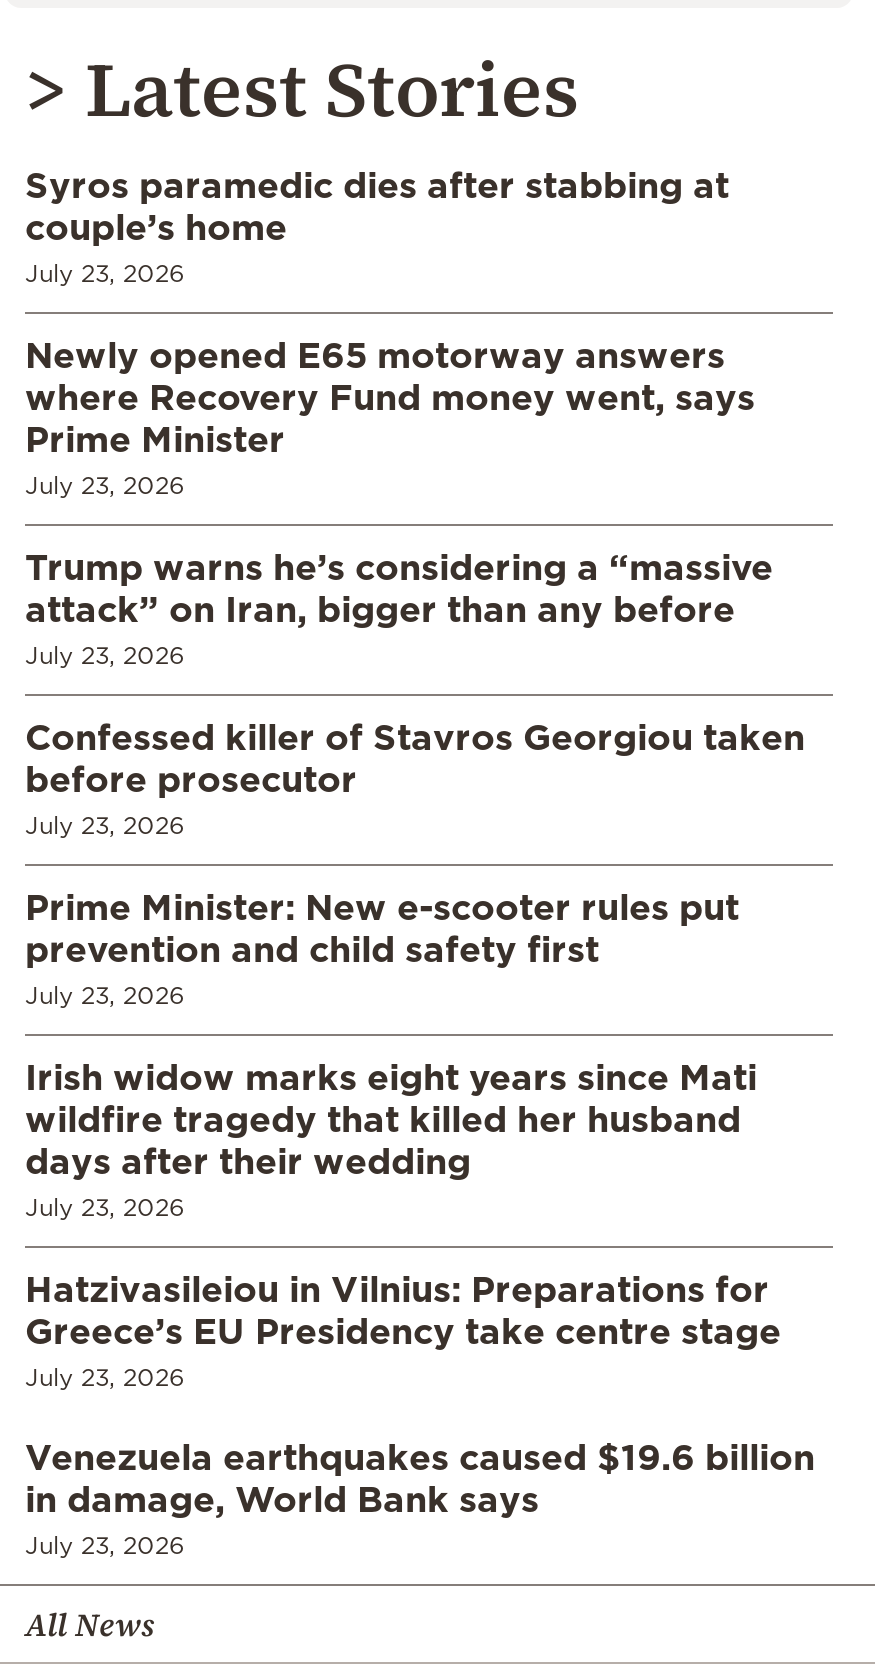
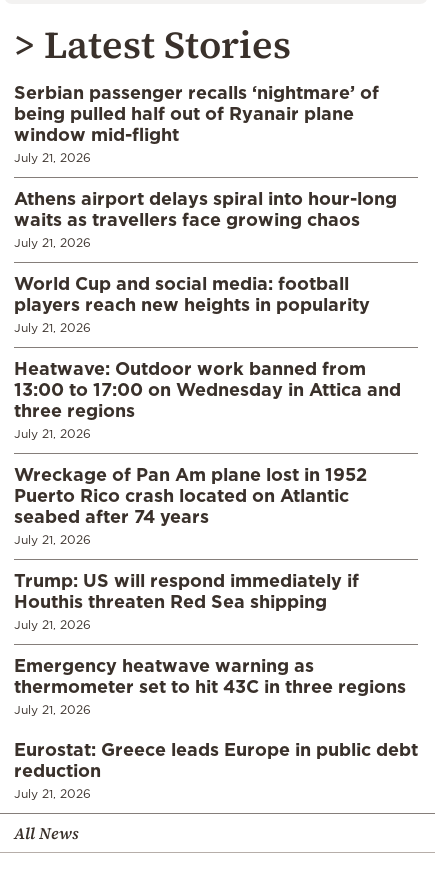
- Syros paramedic dies after stabbing at
- couple’s home
- July 23, 2026
+ Serbian passenger recalls ‘nightmare’ of
+ being pulled half out of Ryanair plane
+ window mid-flight
+ July 21, 2026

- Newly opened E65 motorway answers
- where Recovery Fund money went, says
- Prime Minister
- July 23, 2026
+ Athens airport delays spiral into hour-long
+ waits as travellers face growing chaos
+ July 21, 2026

- Trump warns he’s considering a “massive
- attack” on Iran, bigger than any before
- July 23, 2026
+ World Cup and social media: football
+ players reach new heights in popularity
+ July 21, 2026

- Confessed killer of Stavros Georgiou taken
- before prosecutor
- July 23, 2026
+ Heatwave: Outdoor work banned from
+ 13:00 to 17:00 on Wednesday in Attica and
+ three regions
+ July 21, 2026

- Prime Minister: New e-scooter rules put
- prevention and child safety first
- July 23, 2026
+ Wreckage of Pan Am plane lost in 1952
+ Puerto Rico crash located on Atlantic
+ seabed after 74 years
+ July 21, 2026

- Irish widow marks eight years since Mati
- wildfire tragedy that killed her husband
- days after their wedding
- July 23, 2026
+ Trump: US will respond immediately if
+ Houthis threaten Red Sea shipping
+ July 21, 2026

- Hatzivasileiou in Vilnius: Preparations for
- Greece’s EU Presidency take centre stage
- July 23, 2026
+ Emergency heatwave warning as
+ thermometer set to hit 43C in three regions
+ July 21, 2026

- Venezuela earthquakes caused $19.6 billion
- in damage, World Bank says
- July 23, 2026
+ Eurostat: Greece leads Europe in public debt
+ reduction
+ July 21, 2026
